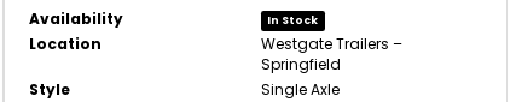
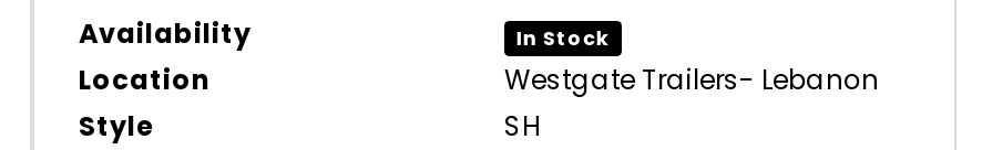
- Westgate Trailers –
- Springfield
+ Westgate Trailers- Lebanon

- Single Axle
+ SH
